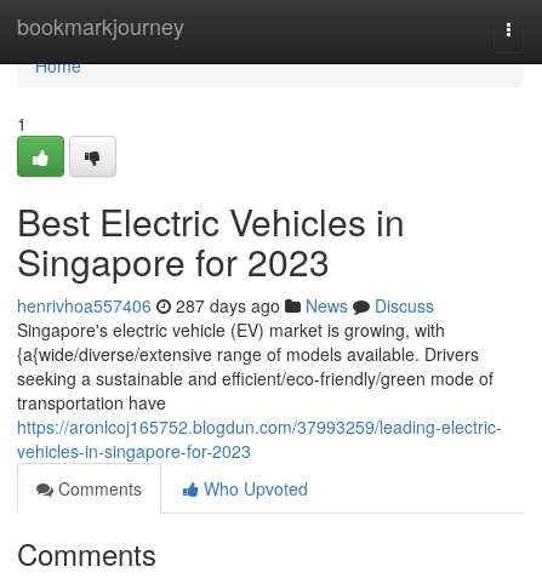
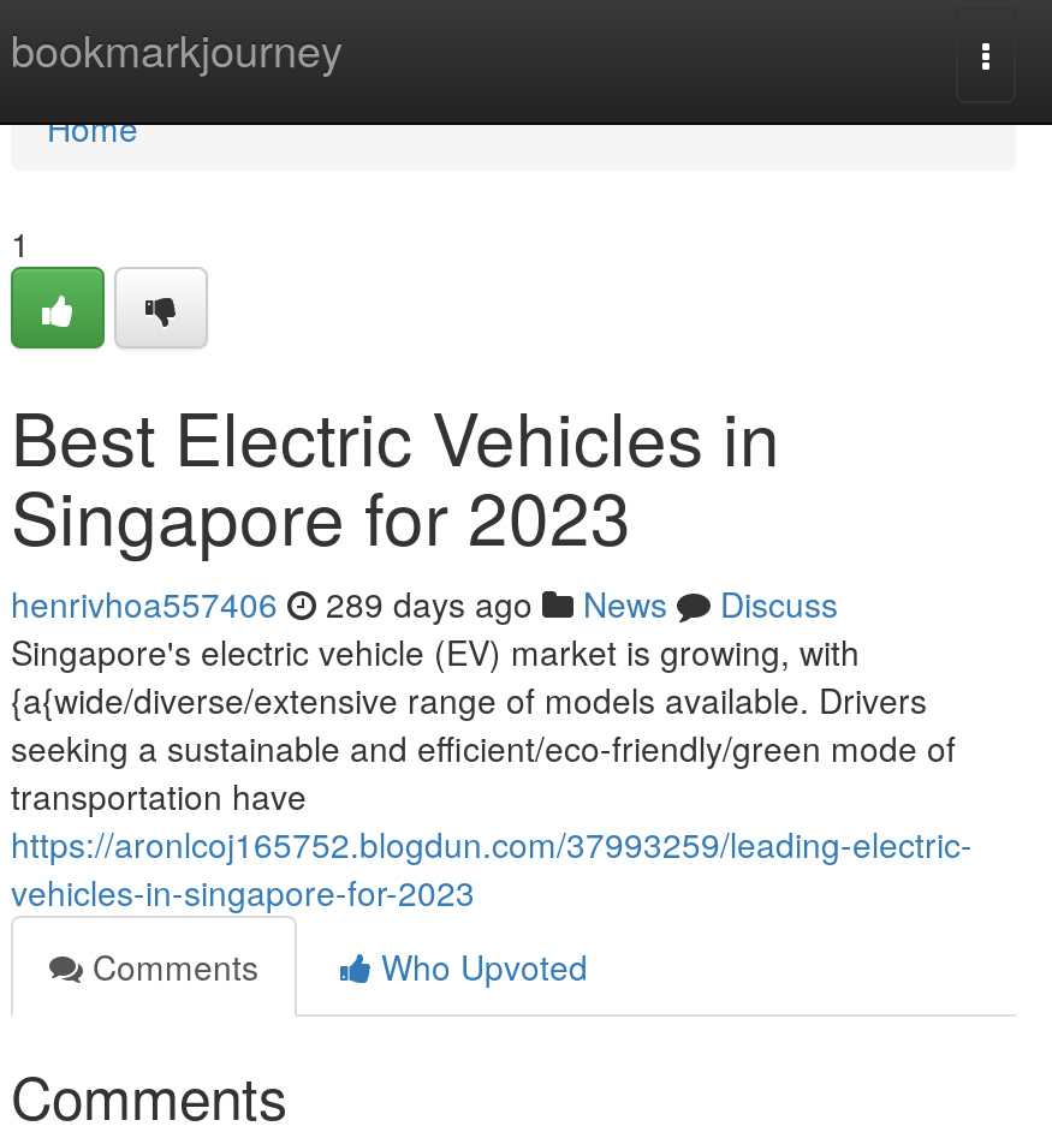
- henrivhoa557406 287 days ago News Discuss
+ henrivhoa557406 289 days ago News Discuss
